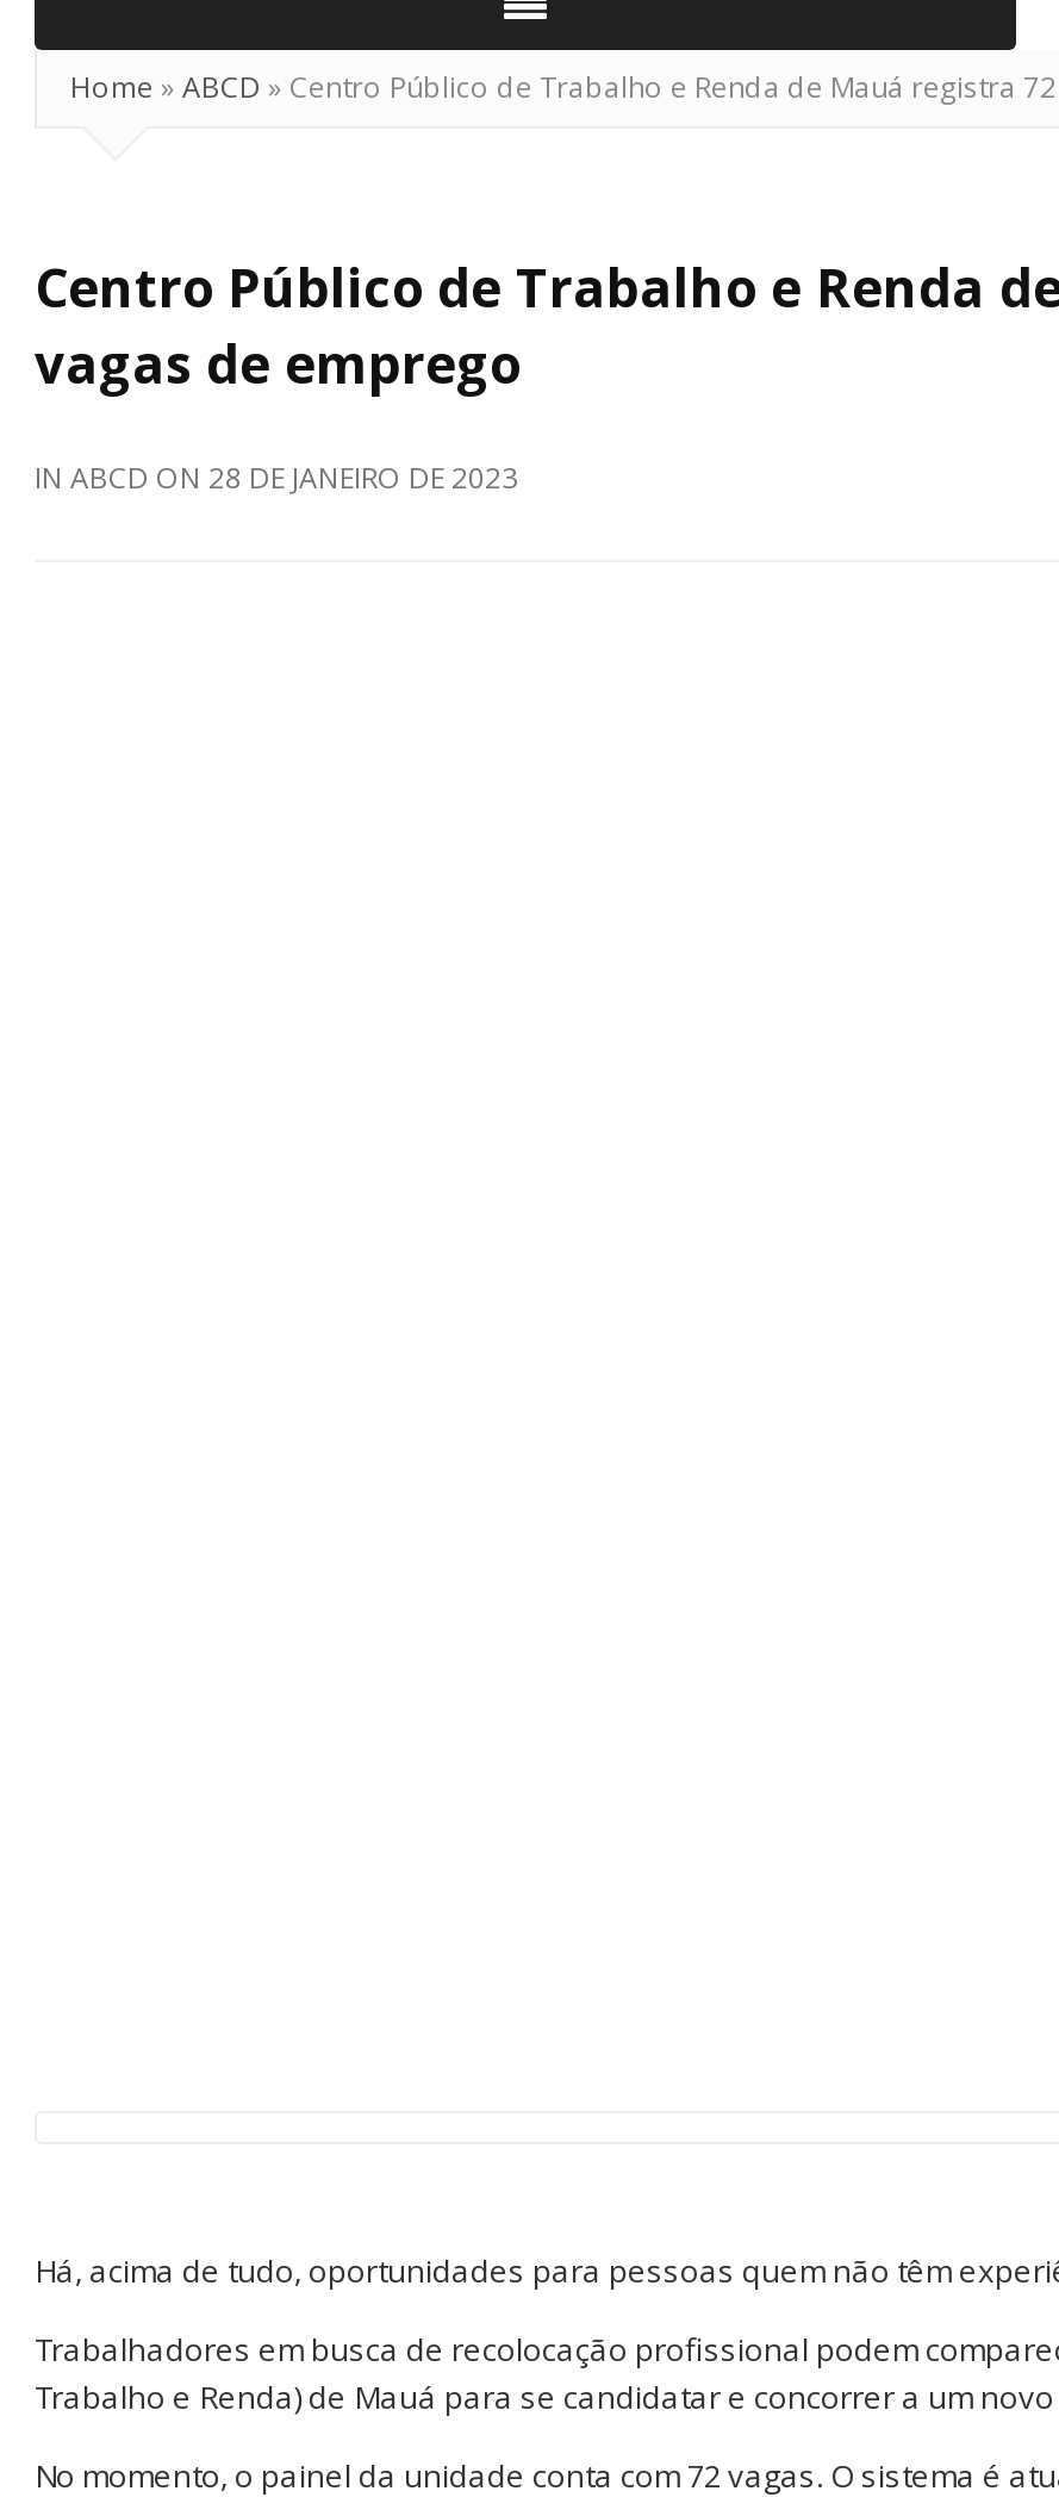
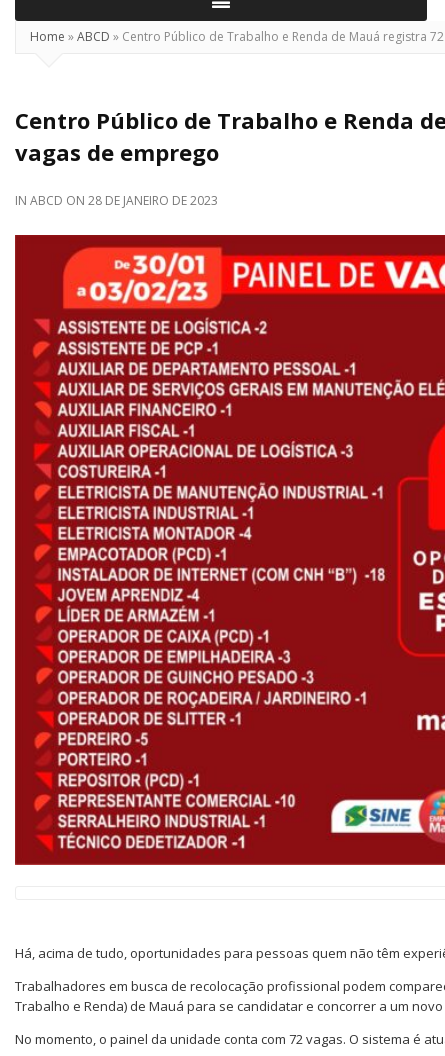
+ [image]
